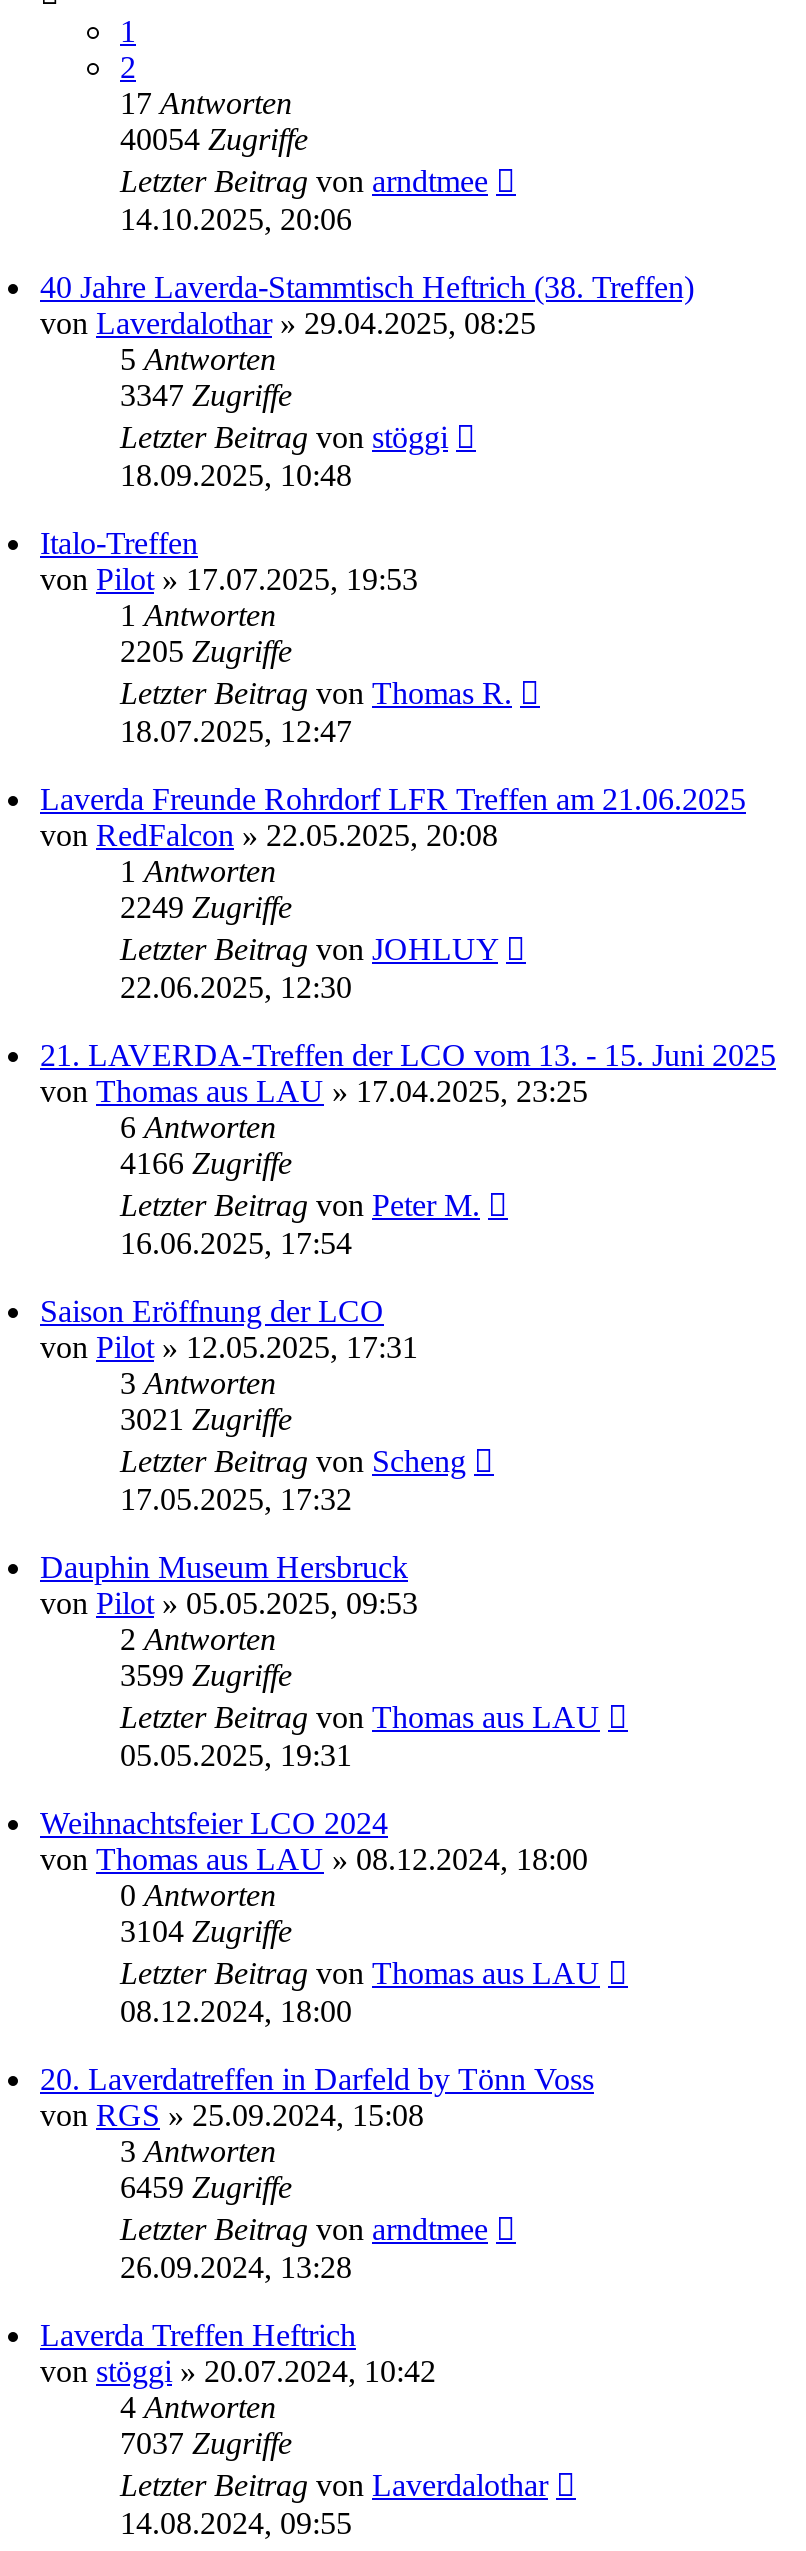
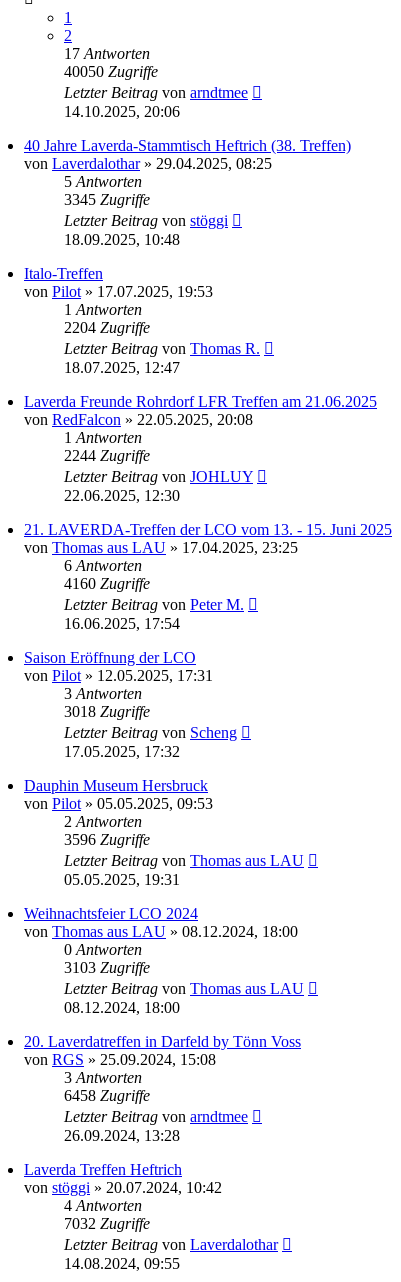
- 40054 Zugriffe
+ 40050 Zugriffe

- 3347 Zugriffe
+ 3345 Zugriffe

- 2205 Zugriffe
+ 2204 Zugriffe

- 2249 Zugriffe
+ 2244 Zugriffe

- 4166 Zugriffe
+ 4160 Zugriffe

- 3021 Zugriffe
+ 3018 Zugriffe

- 3599 Zugriffe
+ 3596 Zugriffe

- 3104 Zugriffe
+ 3103 Zugriffe

- 6459 Zugriffe
+ 6458 Zugriffe

- 7037 Zugriffe
+ 7032 Zugriffe
